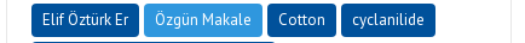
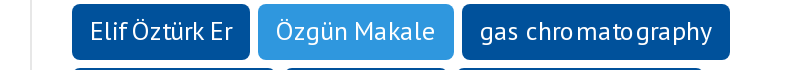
- Cotton
- cyclanilide
+ gas chromatography
